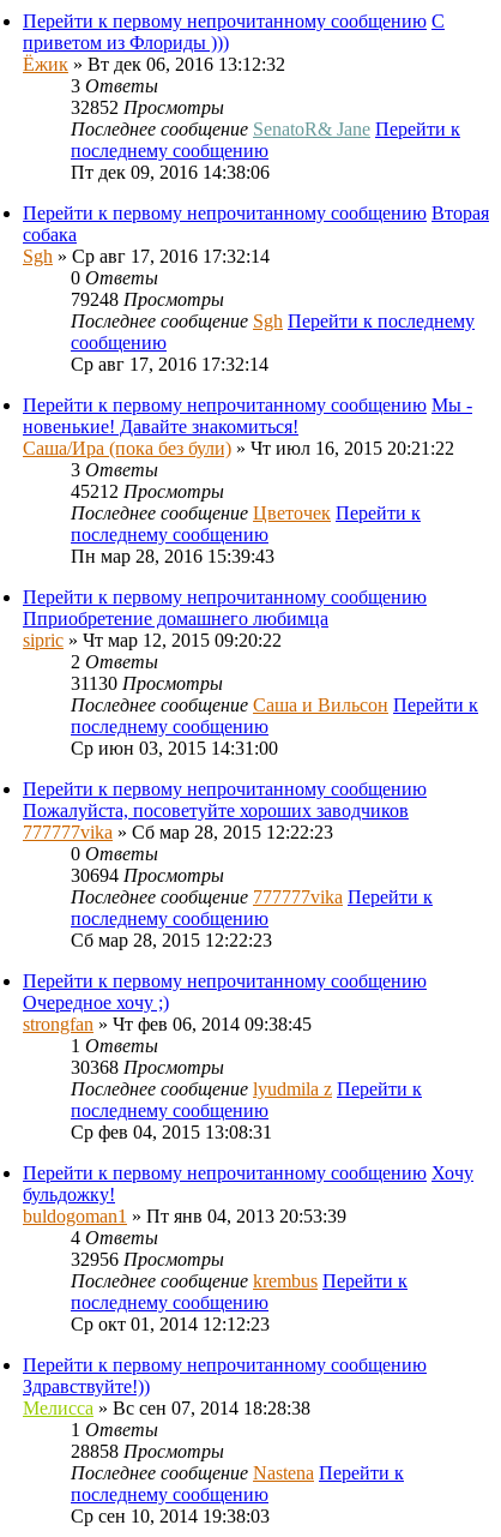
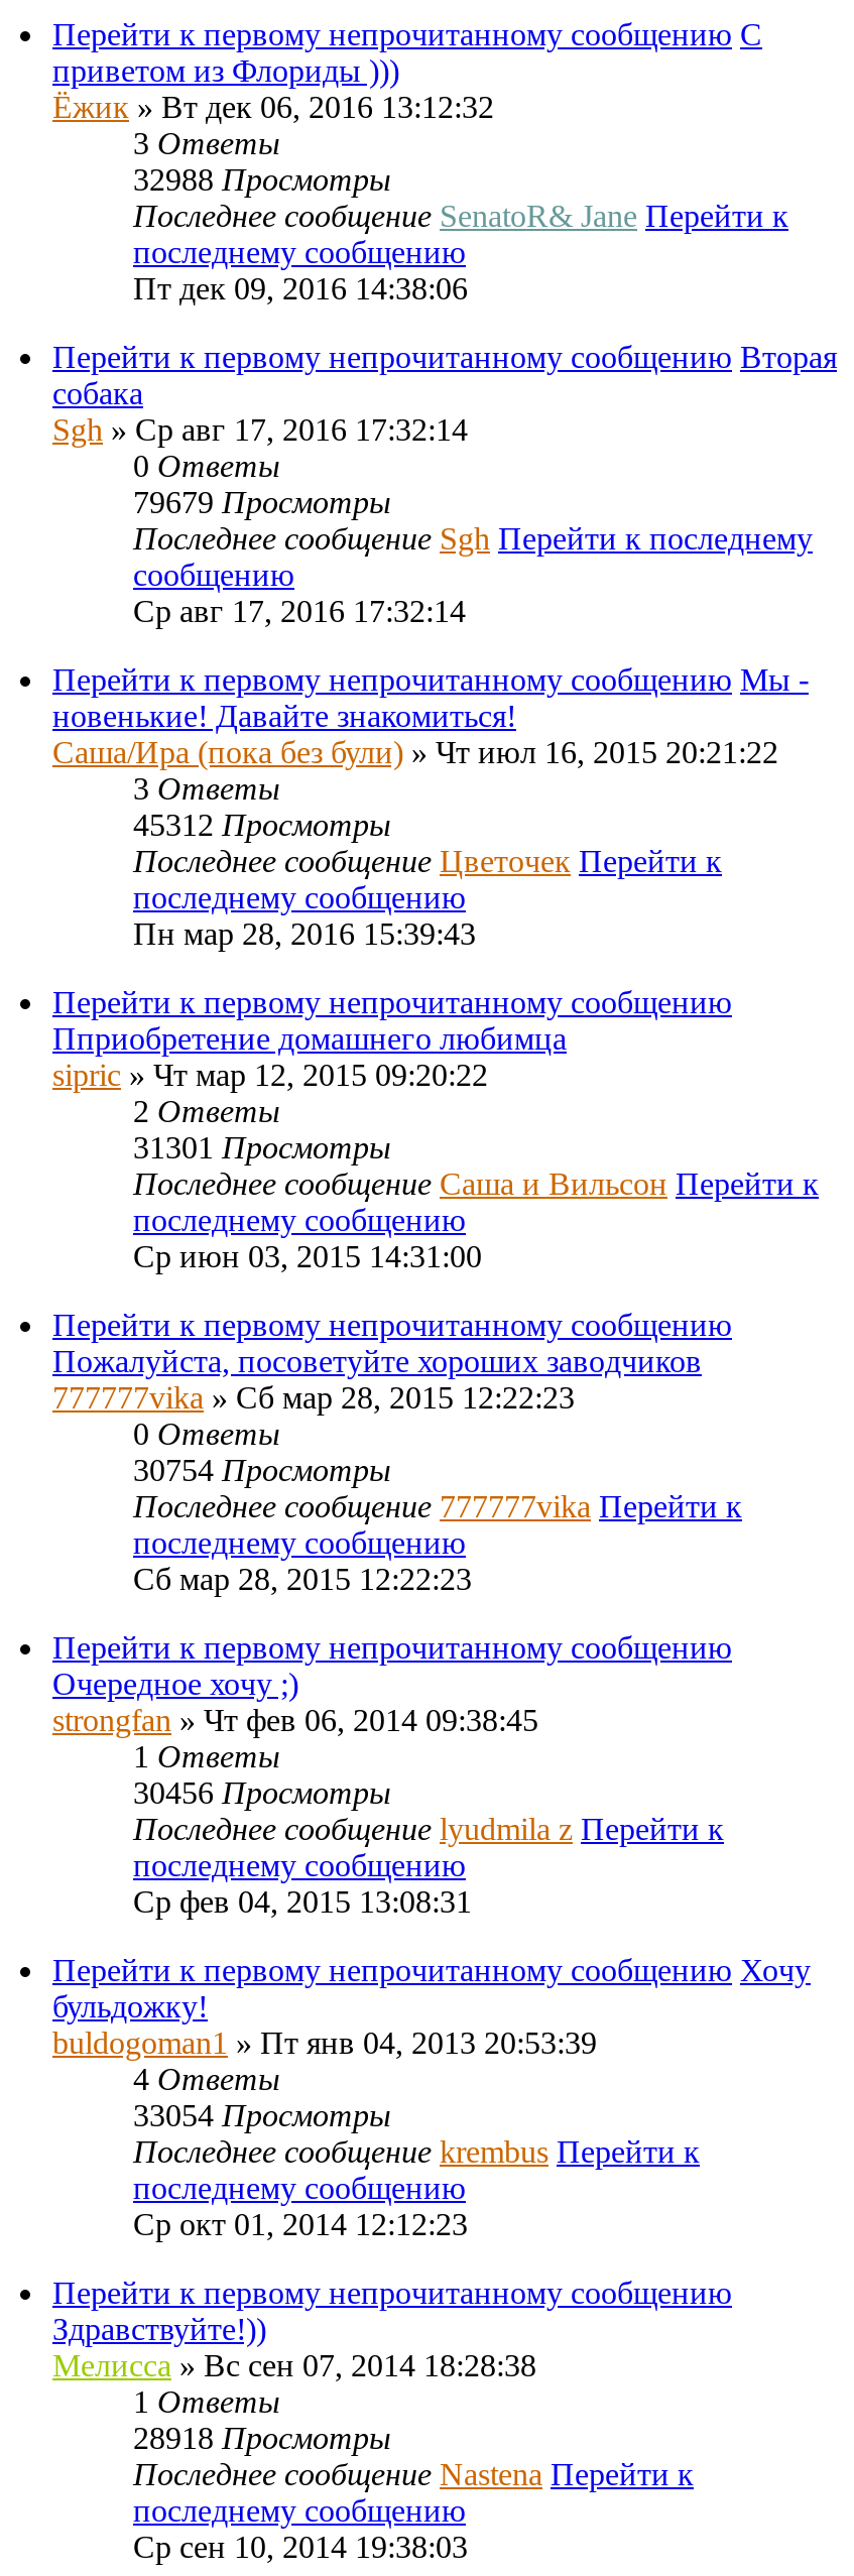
- 32852 Просмотры
+ 32988 Просмотры

- 79248 Просмотры
+ 79679 Просмотры

- 45212 Просмотры
+ 45312 Просмотры

- 31130 Просмотры
+ 31301 Просмотры

- 30694 Просмотры
+ 30754 Просмотры

- 30368 Просмотры
+ 30456 Просмотры

- 32956 Просмотры
+ 33054 Просмотры

- 28858 Просмотры
+ 28918 Просмотры
